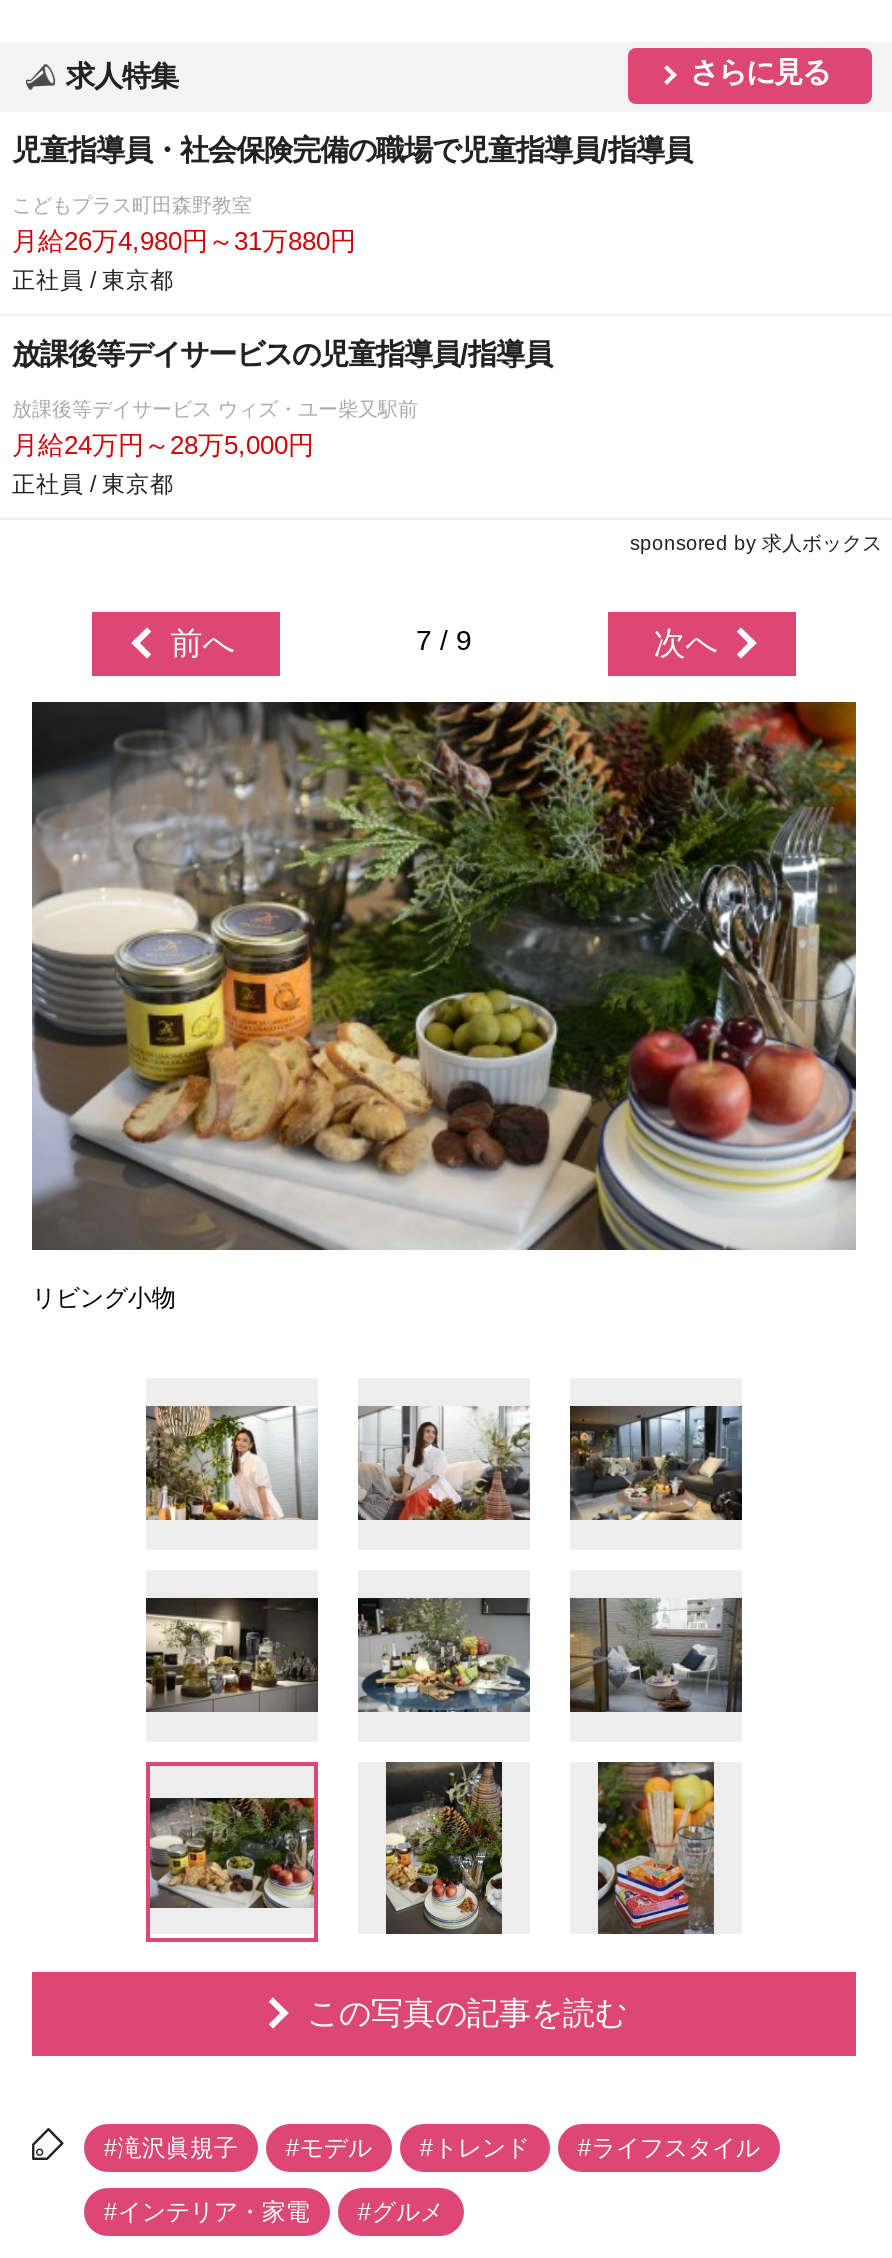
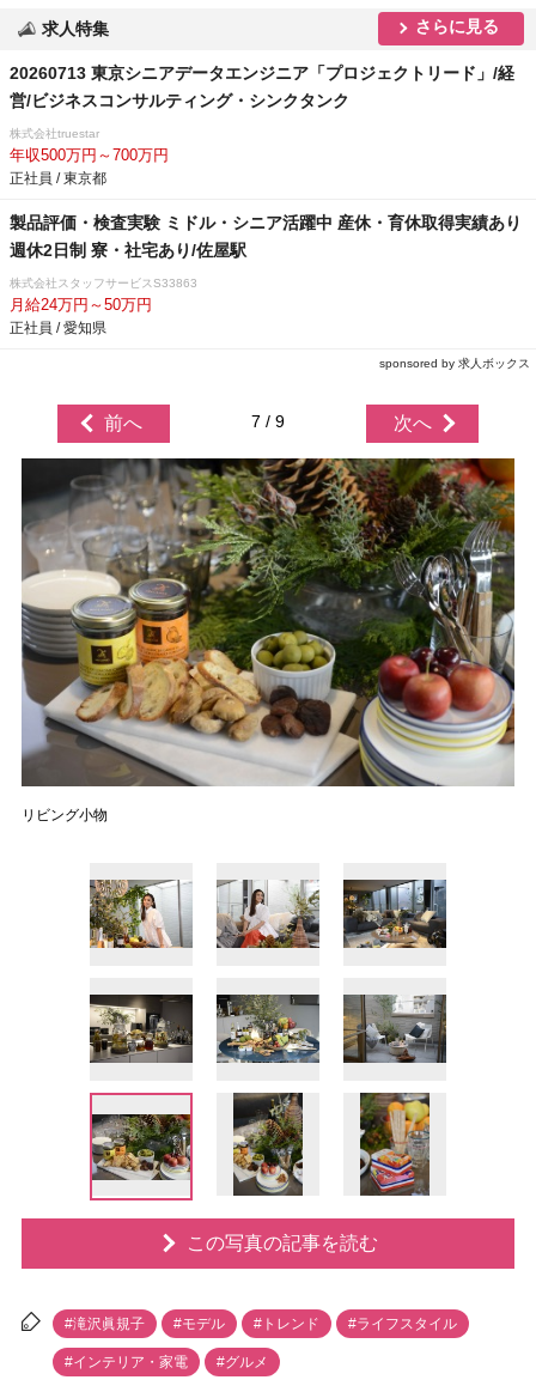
- 児童指導員・社会保険完備の職場で児童指導員/指導員
+ 20260713 東京シニアデータエンジニア「プロジェクトリード」/経
+ 営/ビジネスコンサルティング・シンクタンク

- こどもプラス町田森野教室
- 月給26万4,980円～31万880円
+ 株式会社truestar
+ 年収500万円～700万円

- 放課後等デイサービスの児童指導員/指導員
+ 製品評価・検査実験 ミドル・シニア活躍中 産休・育休取得実績あり
+ 週休2日制 寮・社宅あり/佐屋駅

- 放課後等デイサービス ウィズ・ユー柴又駅前
- 月給24万円～28万5,000円
- 正社員 / 東京都
+ 株式会社スタッフサービスS33863
+ 月給24万円～50万円
+ 正社員 / 愛知県
